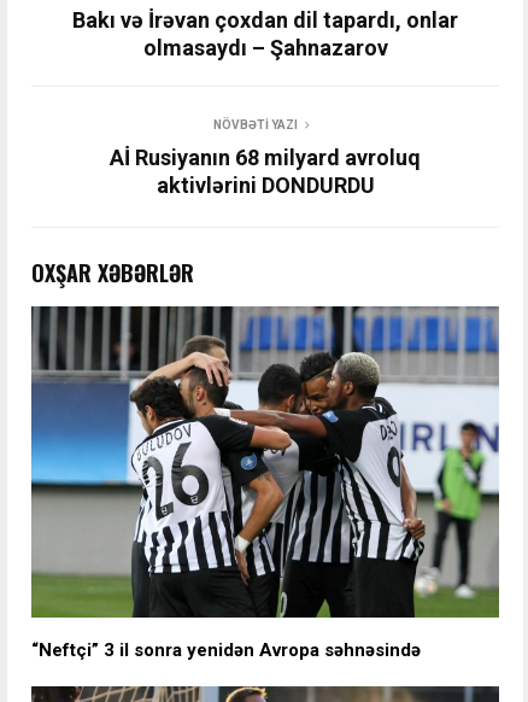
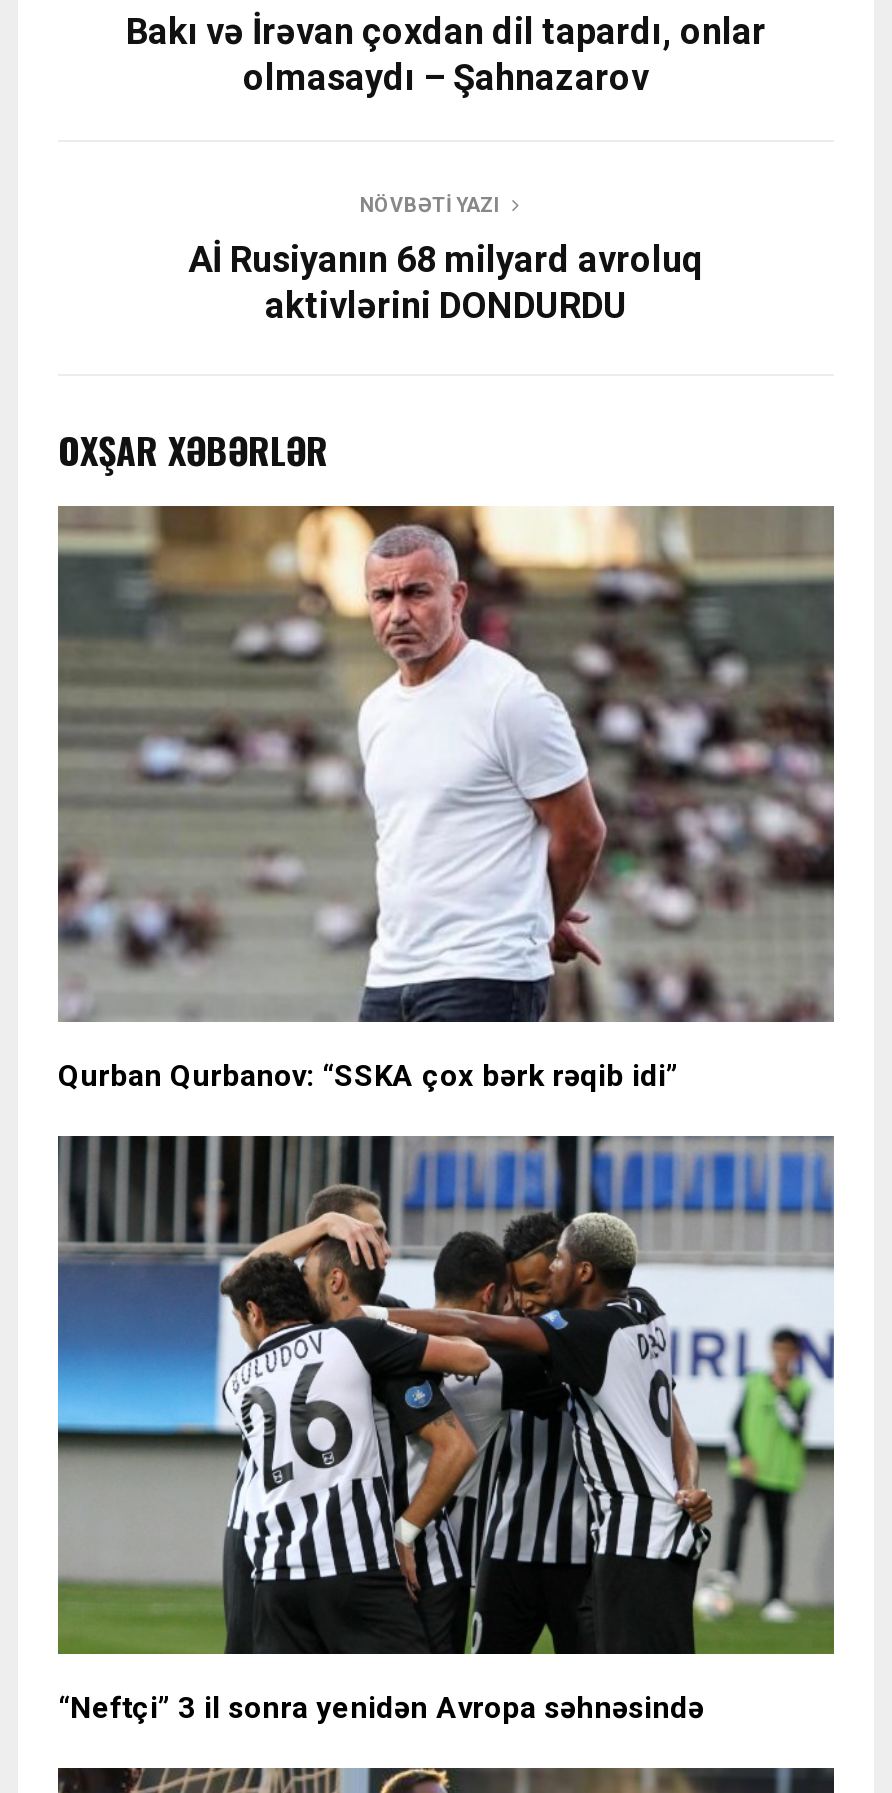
+ [image]
+ Qurban Qurbanov: “SSKA çox bərk rəqib idi”
